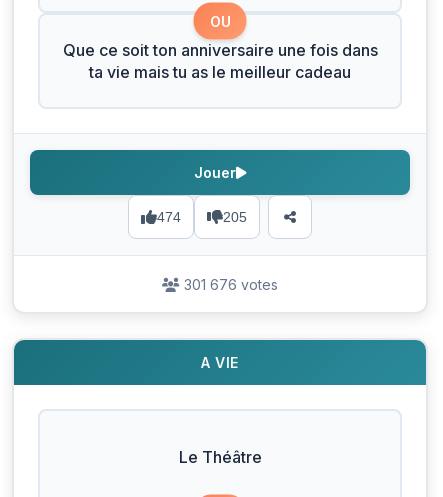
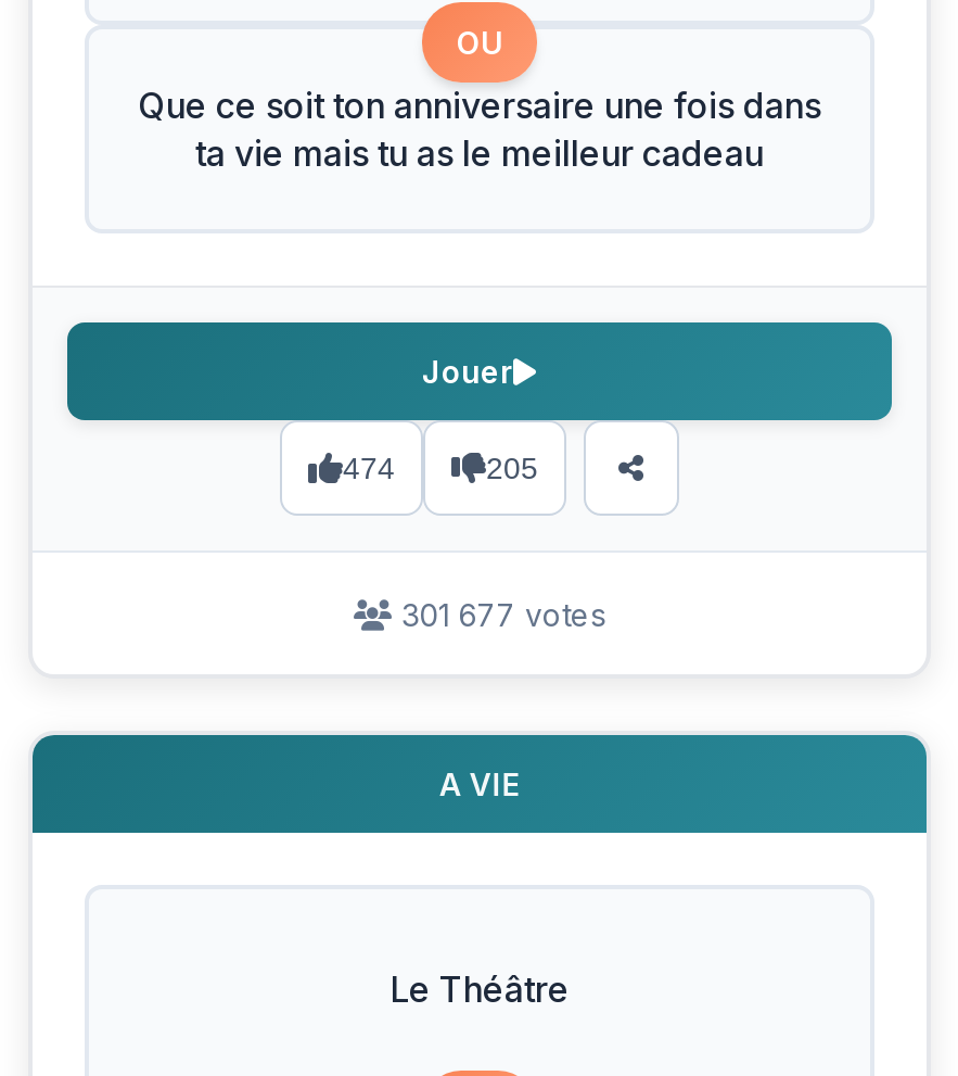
- 301 676 votes
+ 301 677 votes
